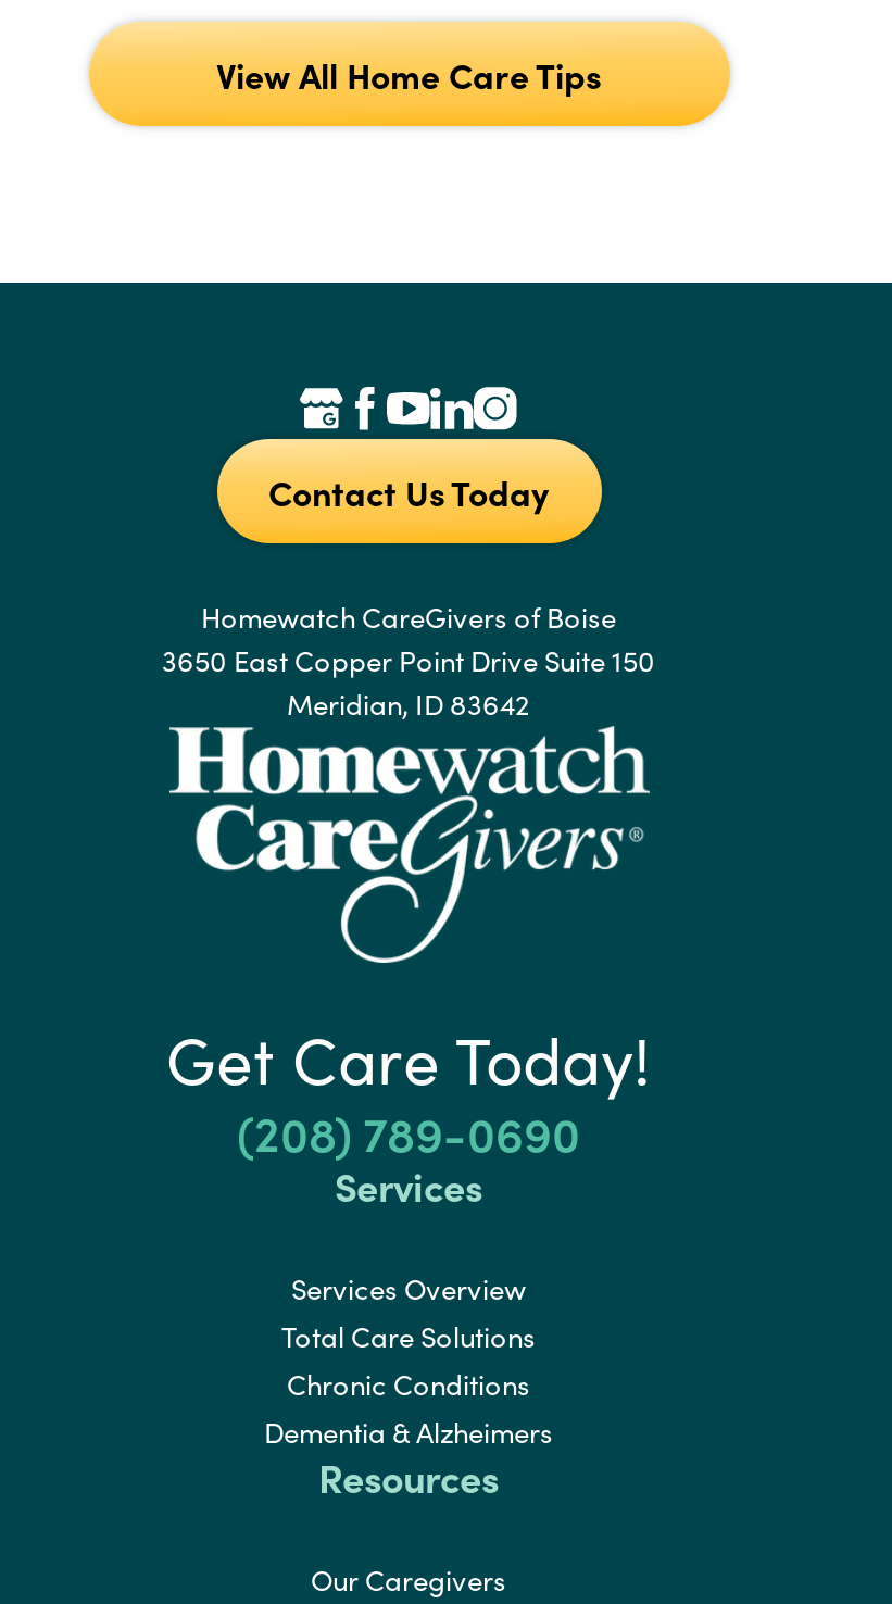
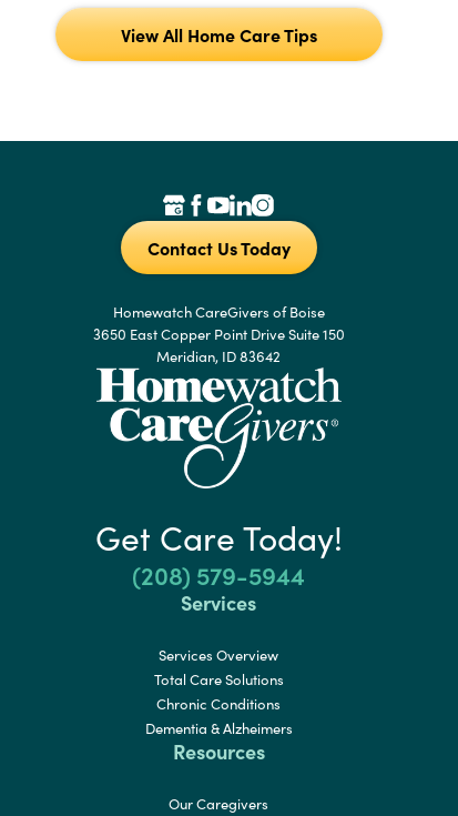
- (208) 789-0690
+ (208) 579-5944
